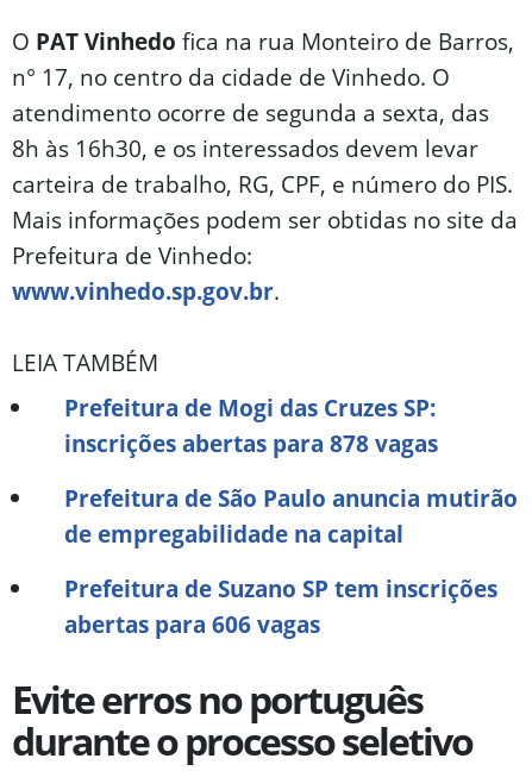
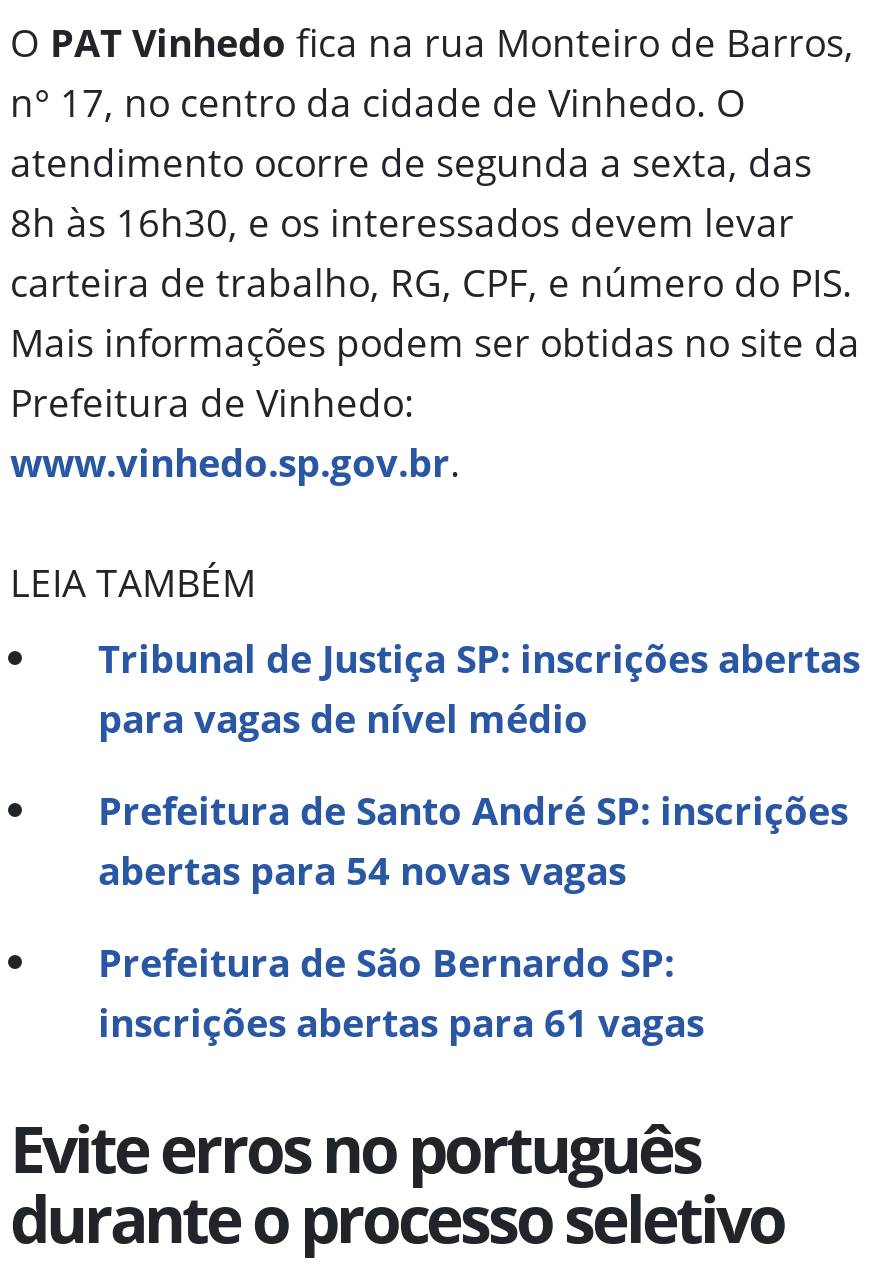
- Prefeitura de Mogi das Cruzes SP:
- inscrições abertas para 878 vagas
+ Tribunal de Justiça SP: inscrições abertas
+ para vagas de nível médio

- Prefeitura de São Paulo anuncia mutirão
- de empregabilidade na capital
+ Prefeitura de Santo André SP: inscrições
+ abertas para 54 novas vagas

- Prefeitura de Suzano SP tem inscrições
- abertas para 606 vagas
+ Prefeitura de São Bernardo SP:
+ inscrições abertas para 61 vagas
